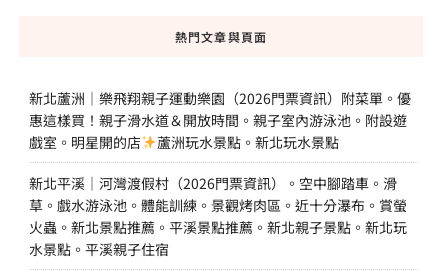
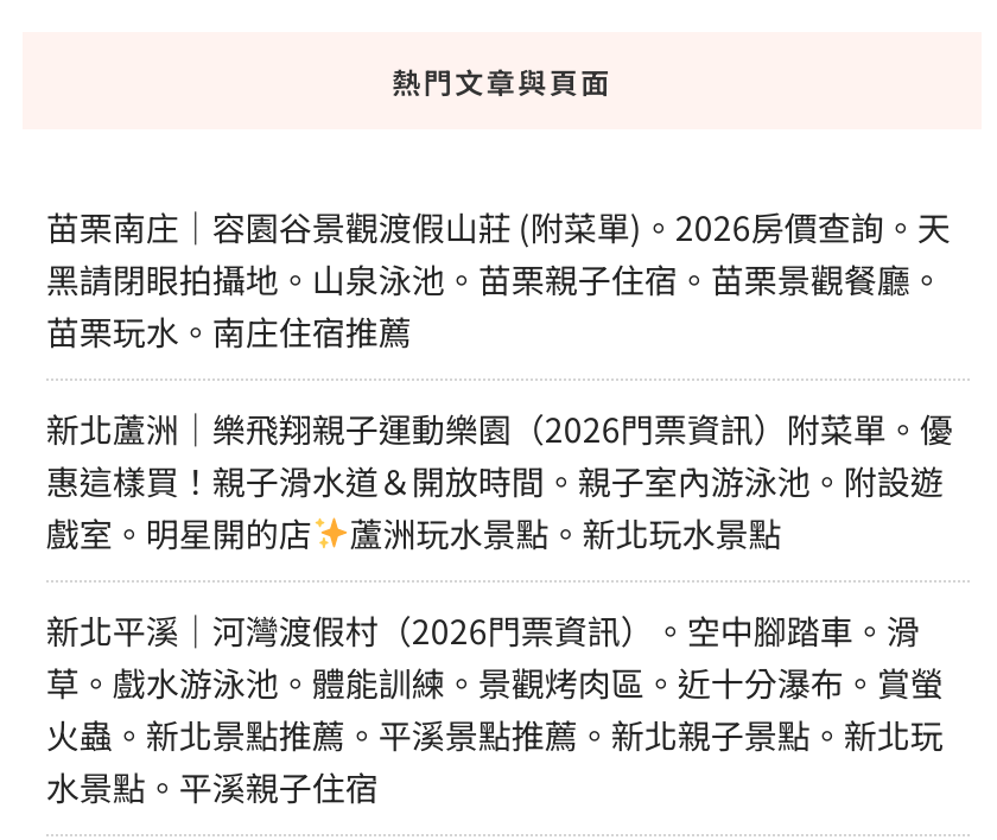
+ 苗栗南庄｜容園谷景觀渡假山莊 (附菜單)。2026房價查詢。天
+ 黑請閉眼拍攝地。山泉泳池。苗栗親子住宿。苗栗景觀餐廳。
+ 苗栗玩水。南庄住宿推薦
